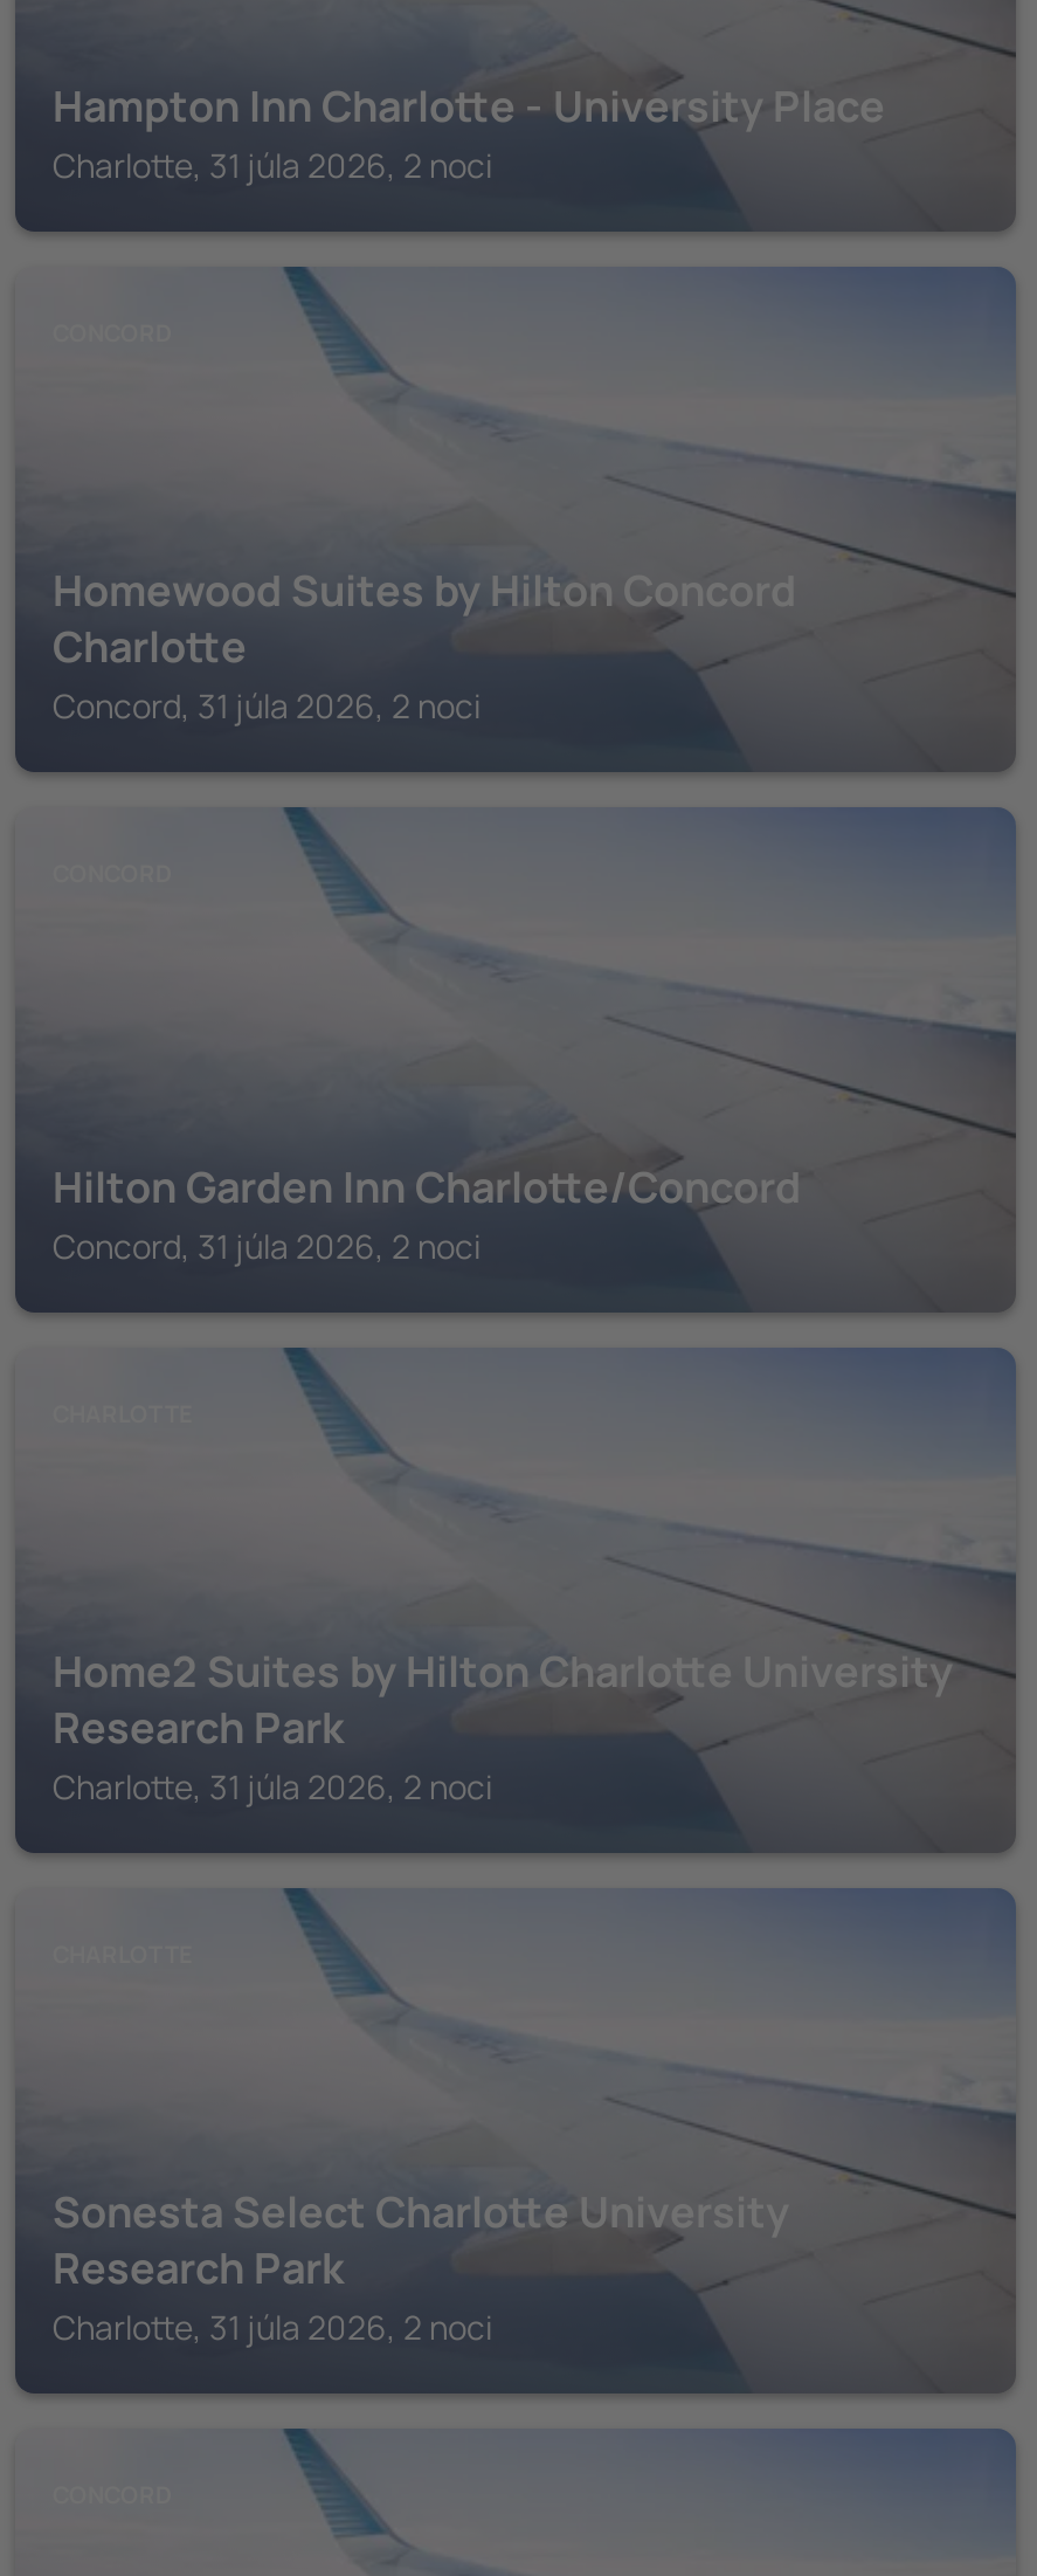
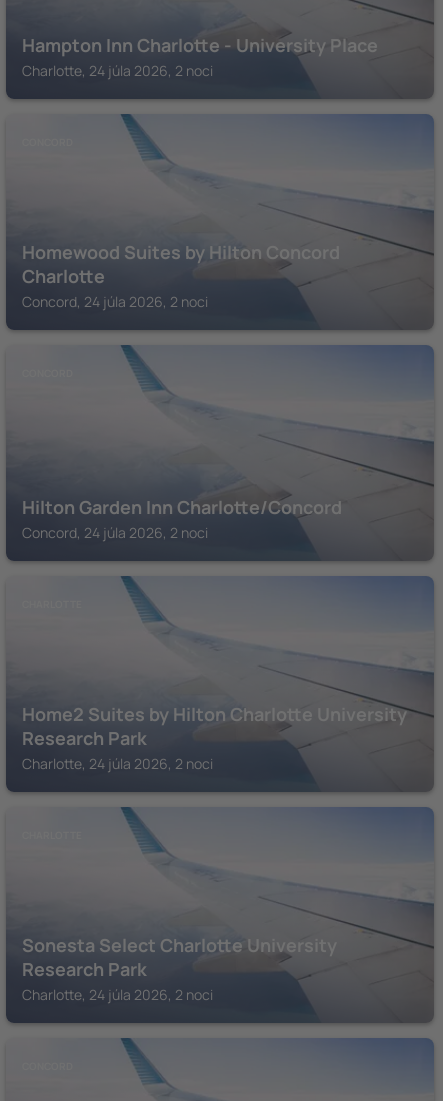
- Charlotte, 31 júla 2026, 2 noci
+ Charlotte, 24 júla 2026, 2 noci

- Concord, 31 júla 2026, 2 noci
+ Concord, 24 júla 2026, 2 noci

- Concord, 31 júla 2026, 2 noci
+ Concord, 24 júla 2026, 2 noci

- Charlotte, 31 júla 2026, 2 noci
+ Charlotte, 24 júla 2026, 2 noci

- Charlotte, 31 júla 2026, 2 noci
+ Charlotte, 24 júla 2026, 2 noci
